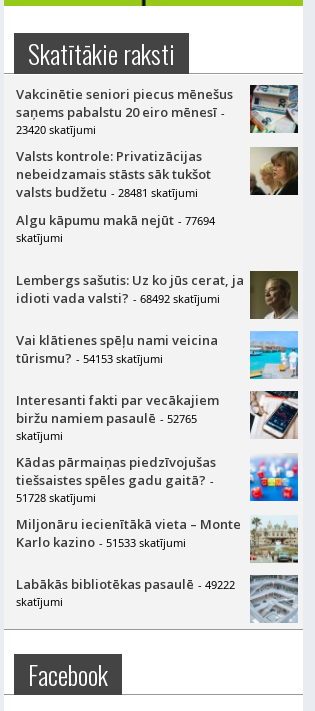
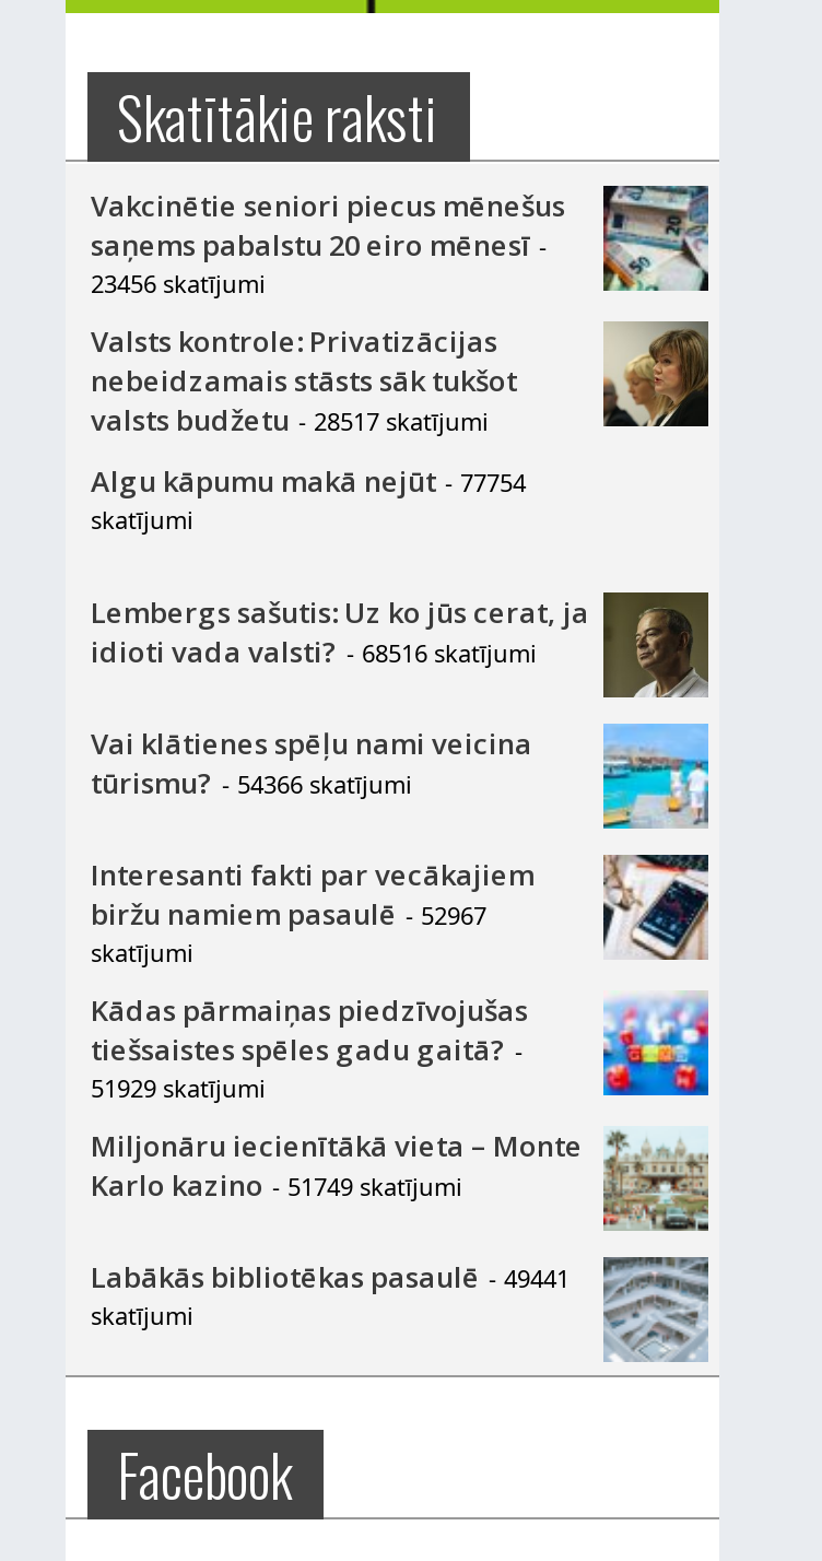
- 23420 skatījumi
+ 23456 skatījumi

- valsts budžetu - 28481 skatījumi
+ valsts budžetu - 28517 skatījumi

- Algu kāpumu makā nejūt - 77694
+ Algu kāpumu makā nejūt - 77754

- idioti vada valsti? - 68492 skatījumi
+ idioti vada valsti? - 68516 skatījumi

- tūrismu? - 54153 skatījumi
+ tūrismu? - 54366 skatījumi

- biržu namiem pasaulē - 52765
+ biržu namiem pasaulē - 52967

- 51728 skatījumi
+ 51929 skatījumi

- Karlo kazino - 51533 skatījumi
+ Karlo kazino - 51749 skatījumi

- Labākās bibliotēkas pasaulē - 49222
+ Labākās bibliotēkas pasaulē - 49441
